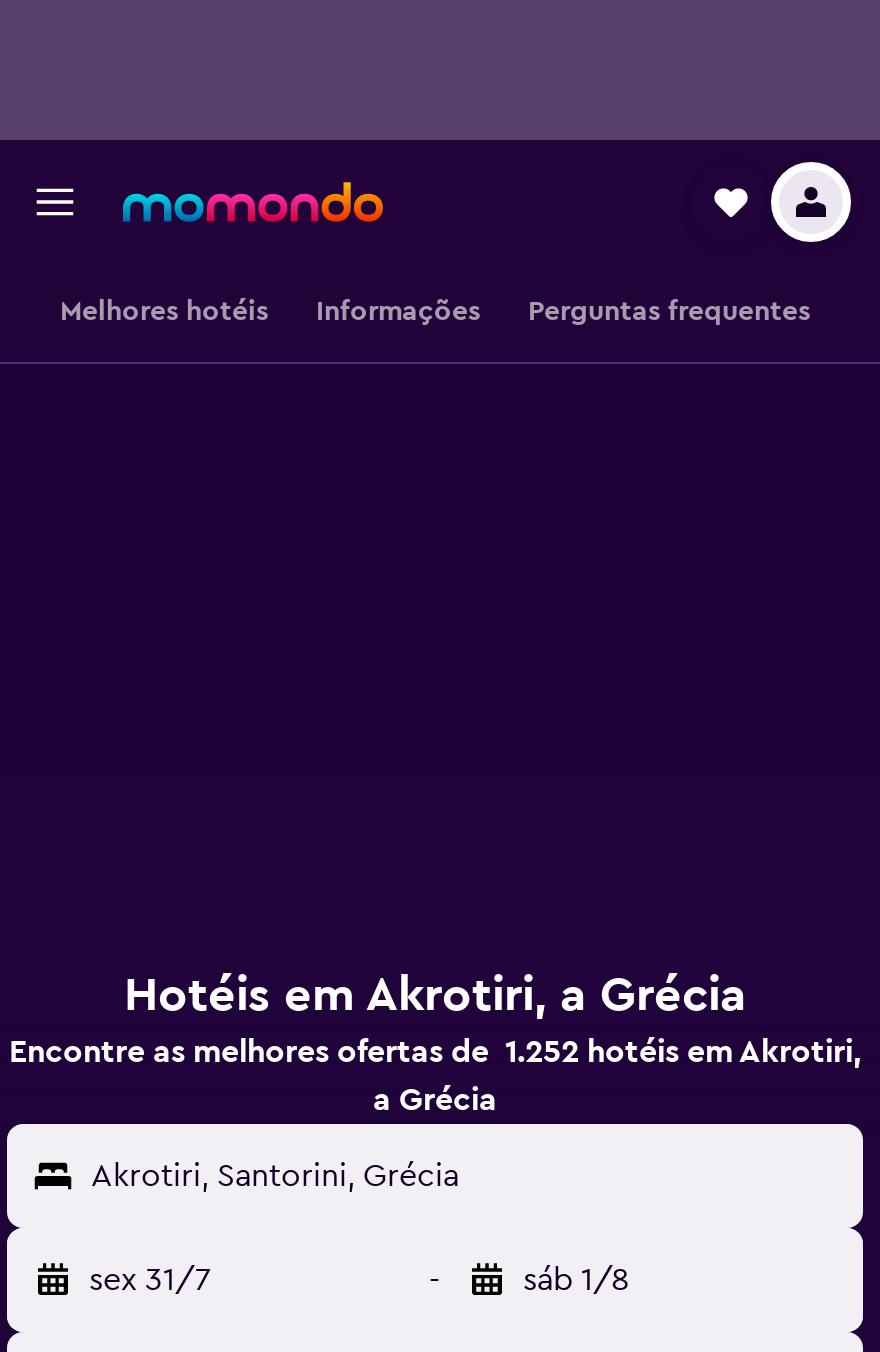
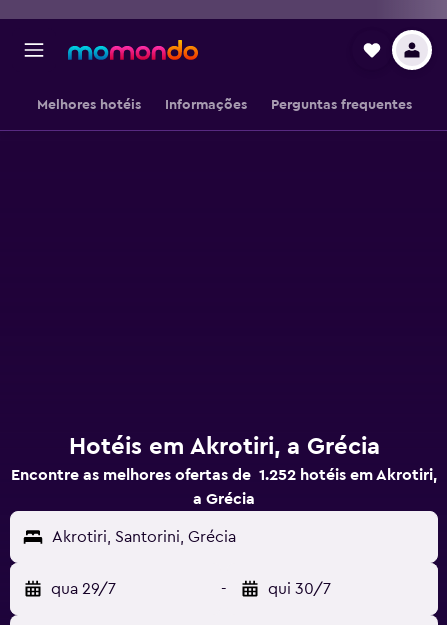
- sex 31/7
+ qua 29/7

- sáb 1/8
+ qui 30/7
